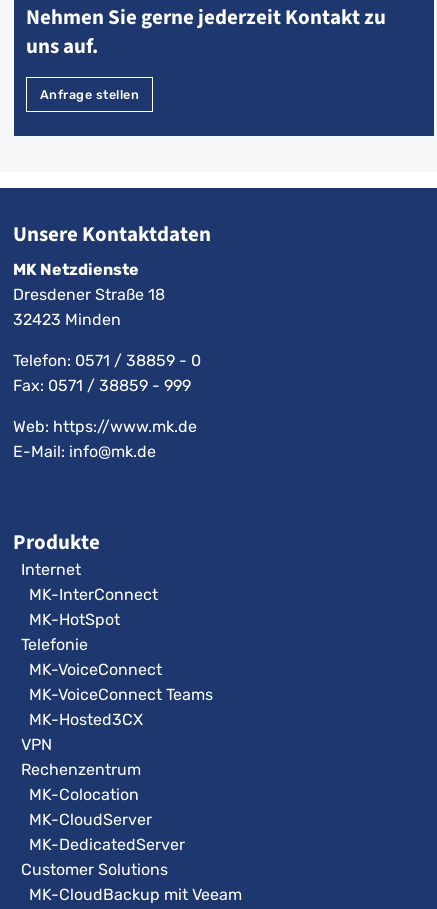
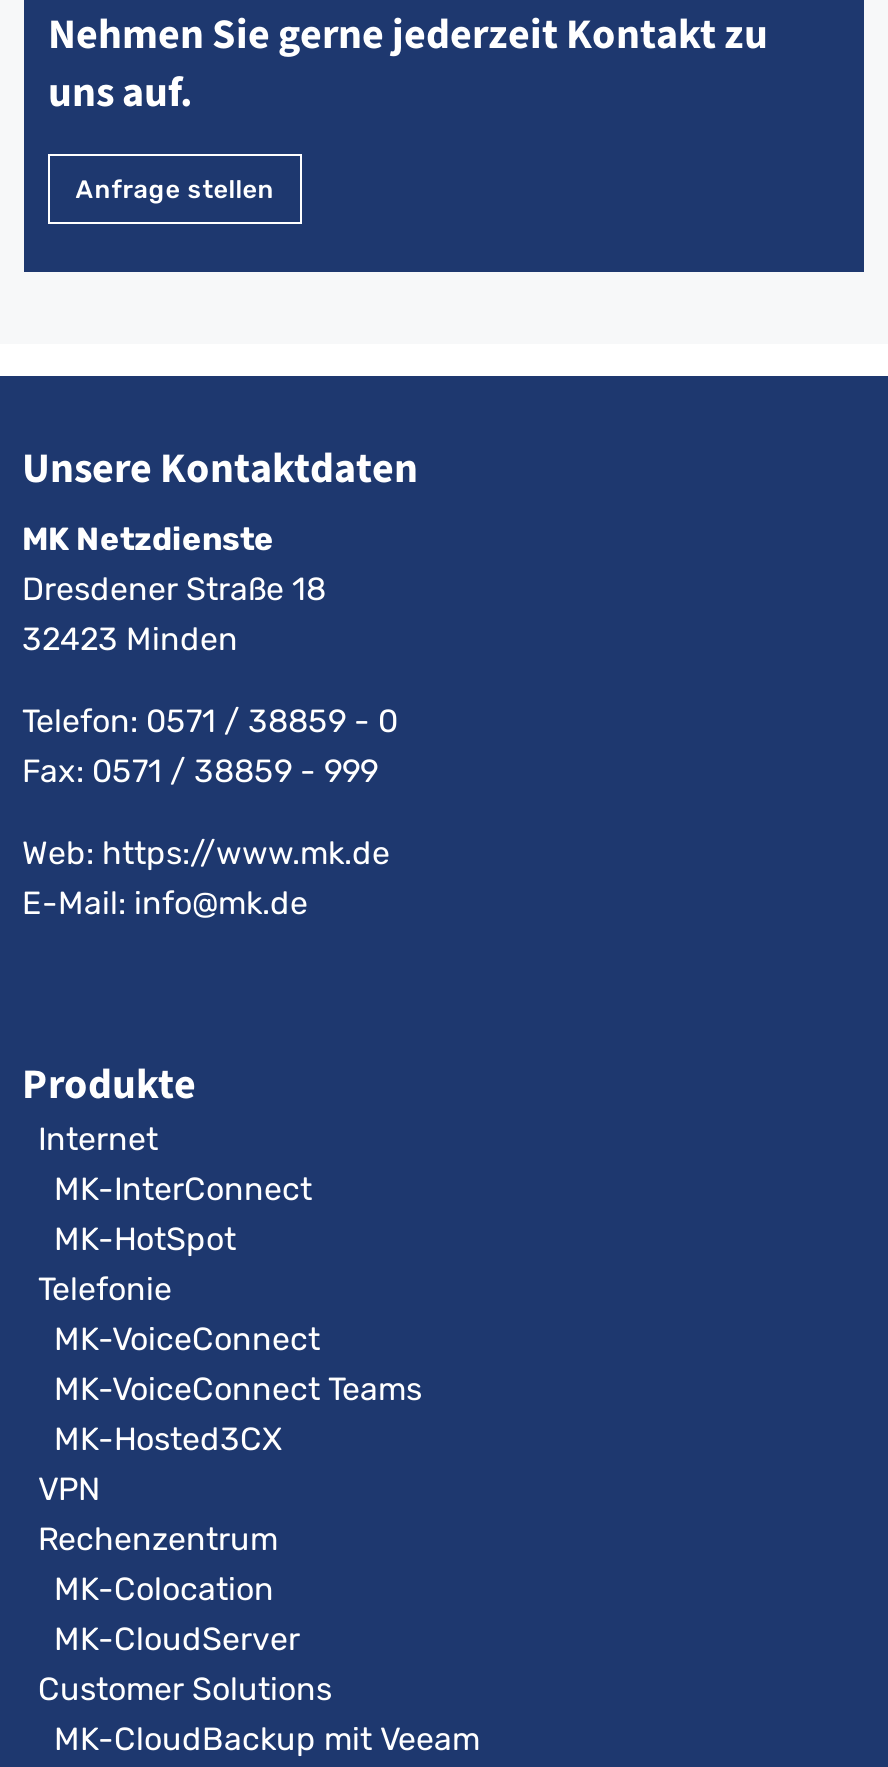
- MK-DedicatedServer
